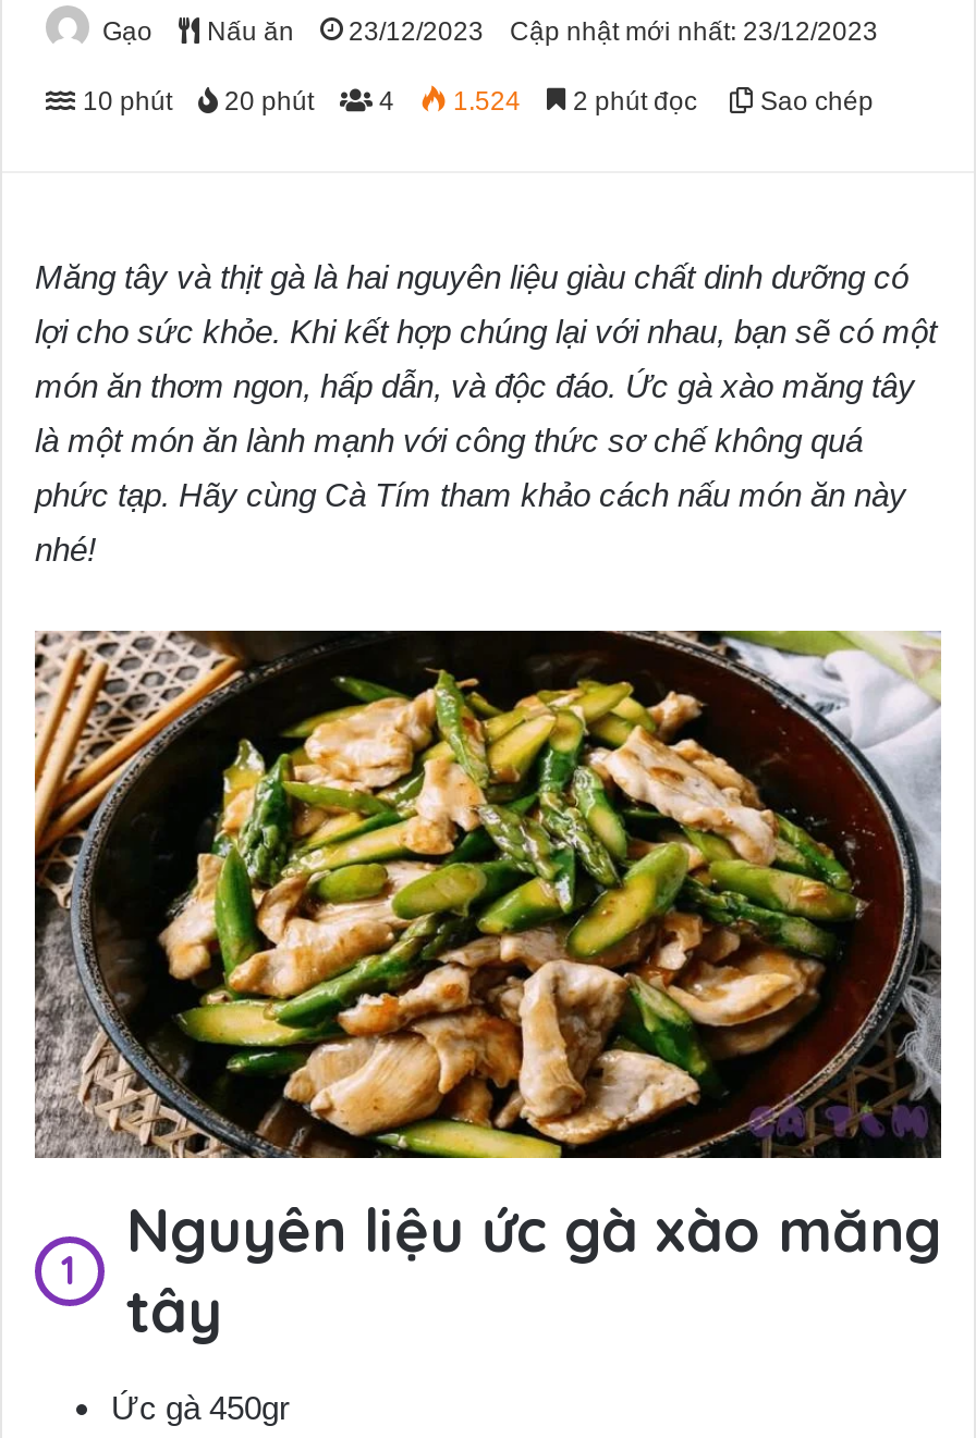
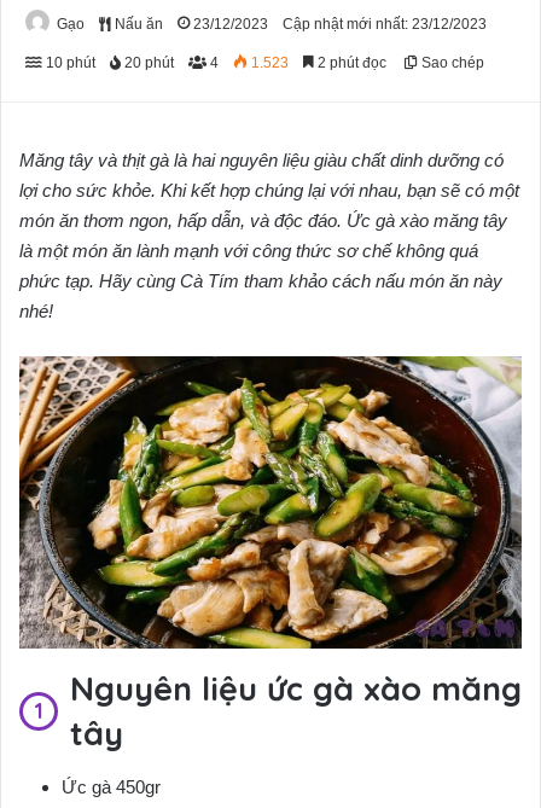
- 10 phút 20 phút 4 1.524 2 phút đọc Sao chép
+ 10 phút 20 phút 4 1.523 2 phút đọc Sao chép
